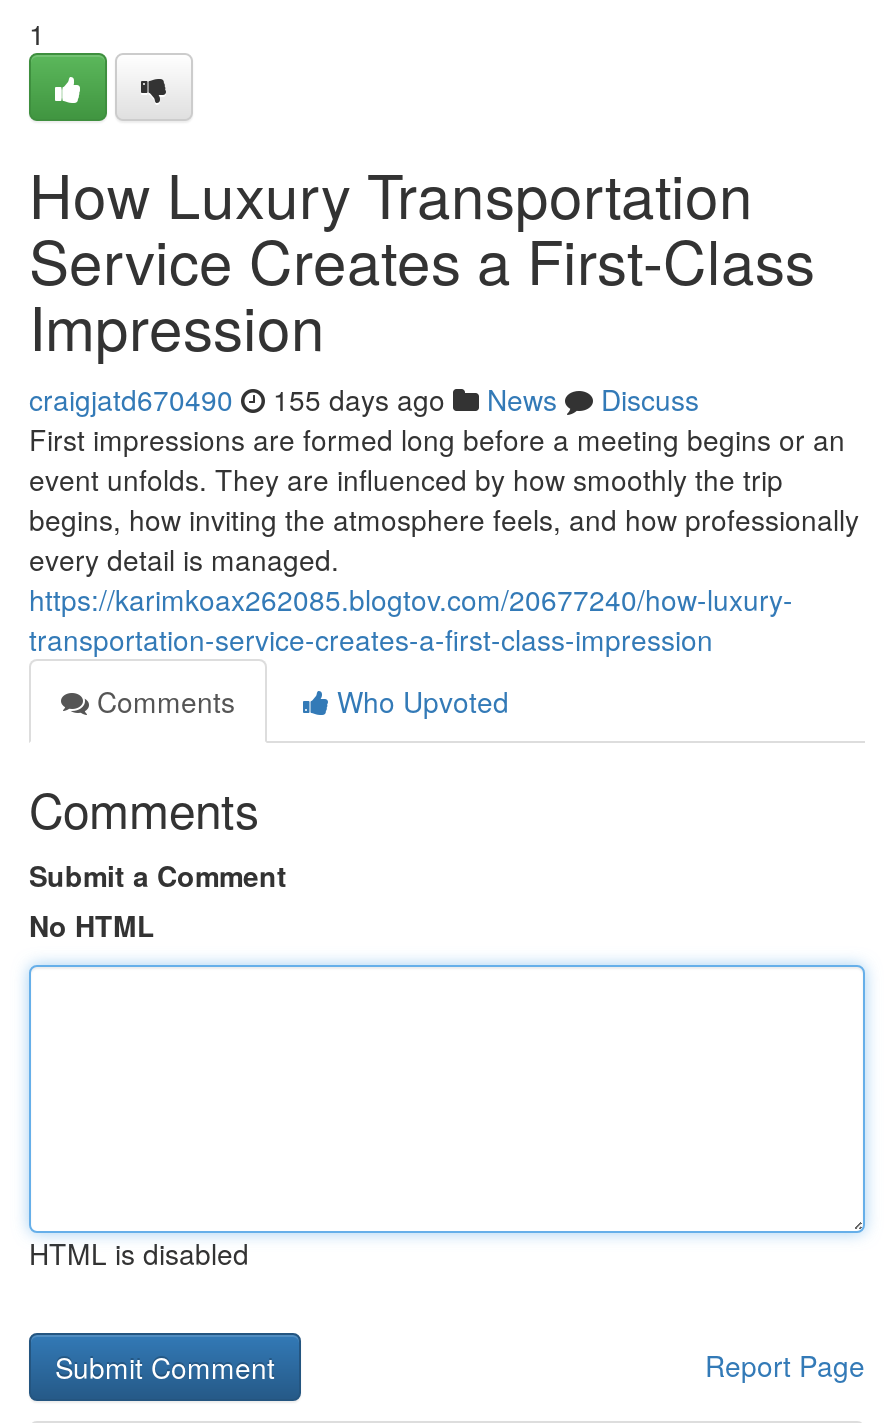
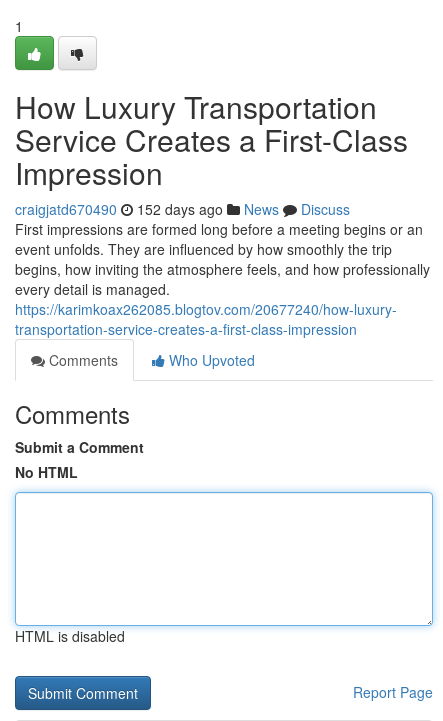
- craigjatd670490 155 days ago News Discuss
+ craigjatd670490 152 days ago News Discuss
